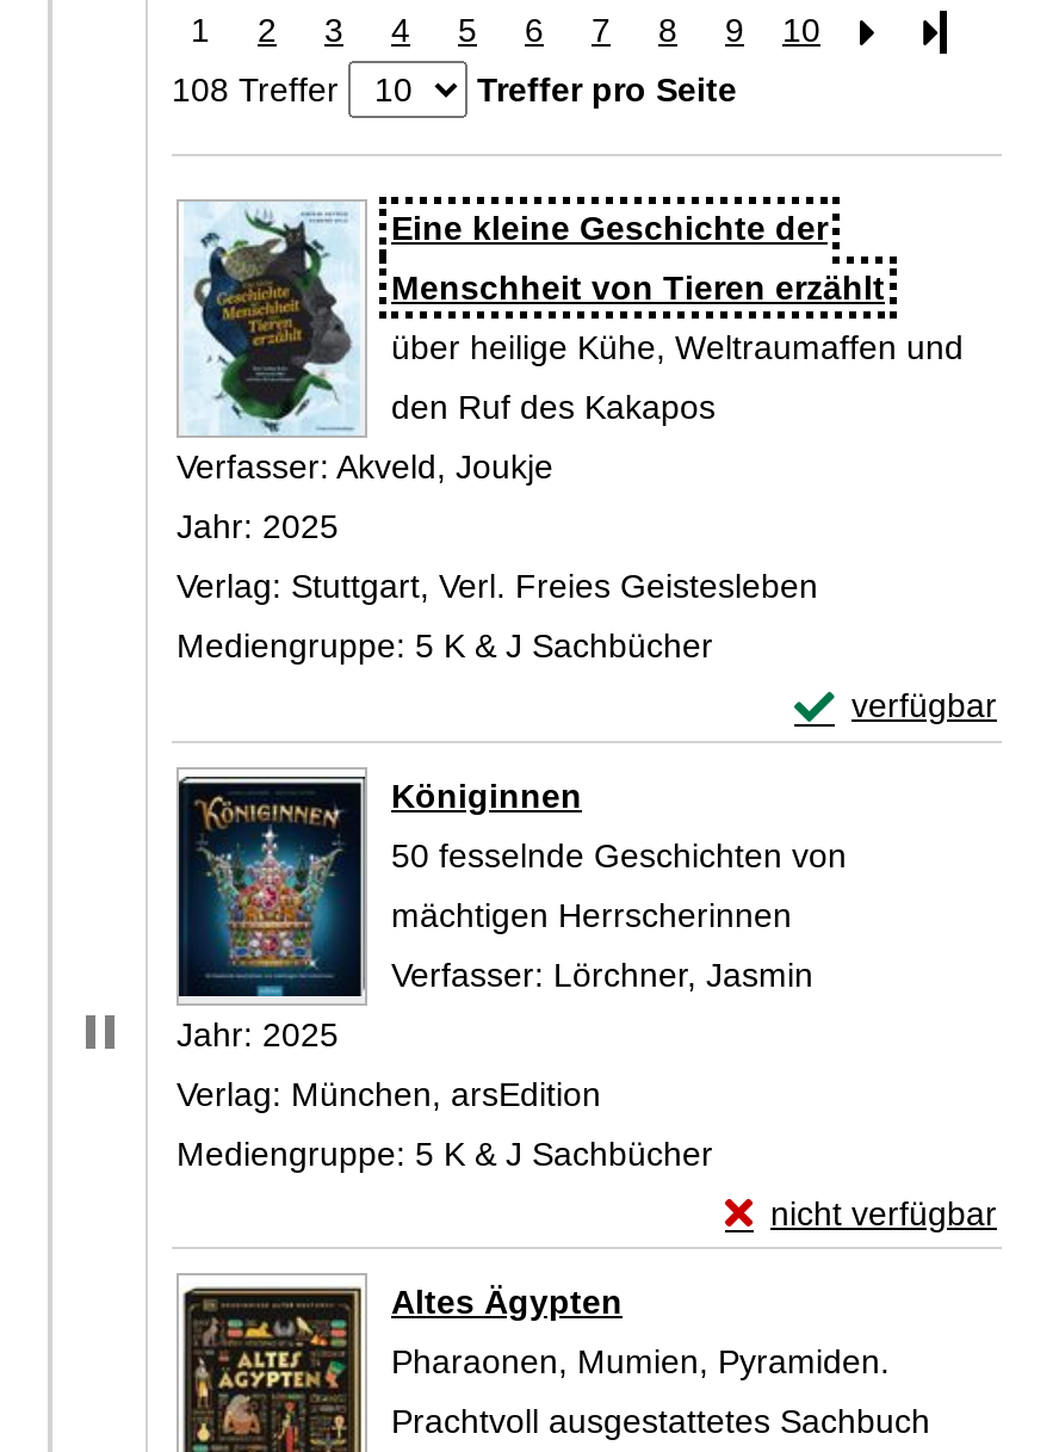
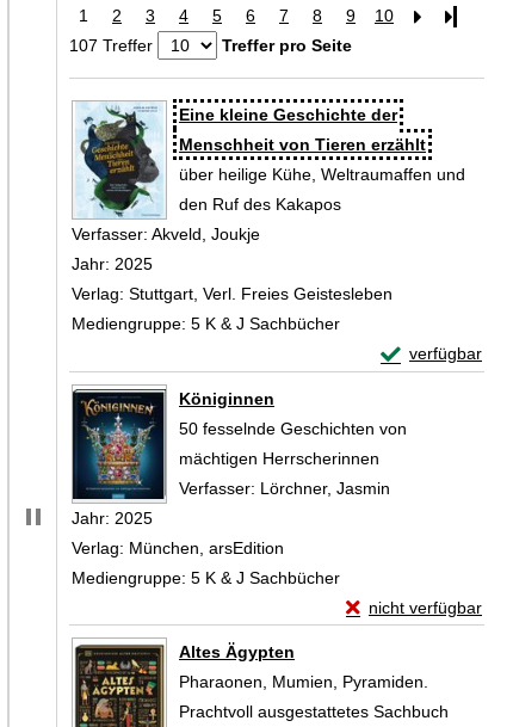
- 108 Treffer
+ 107 Treffer
